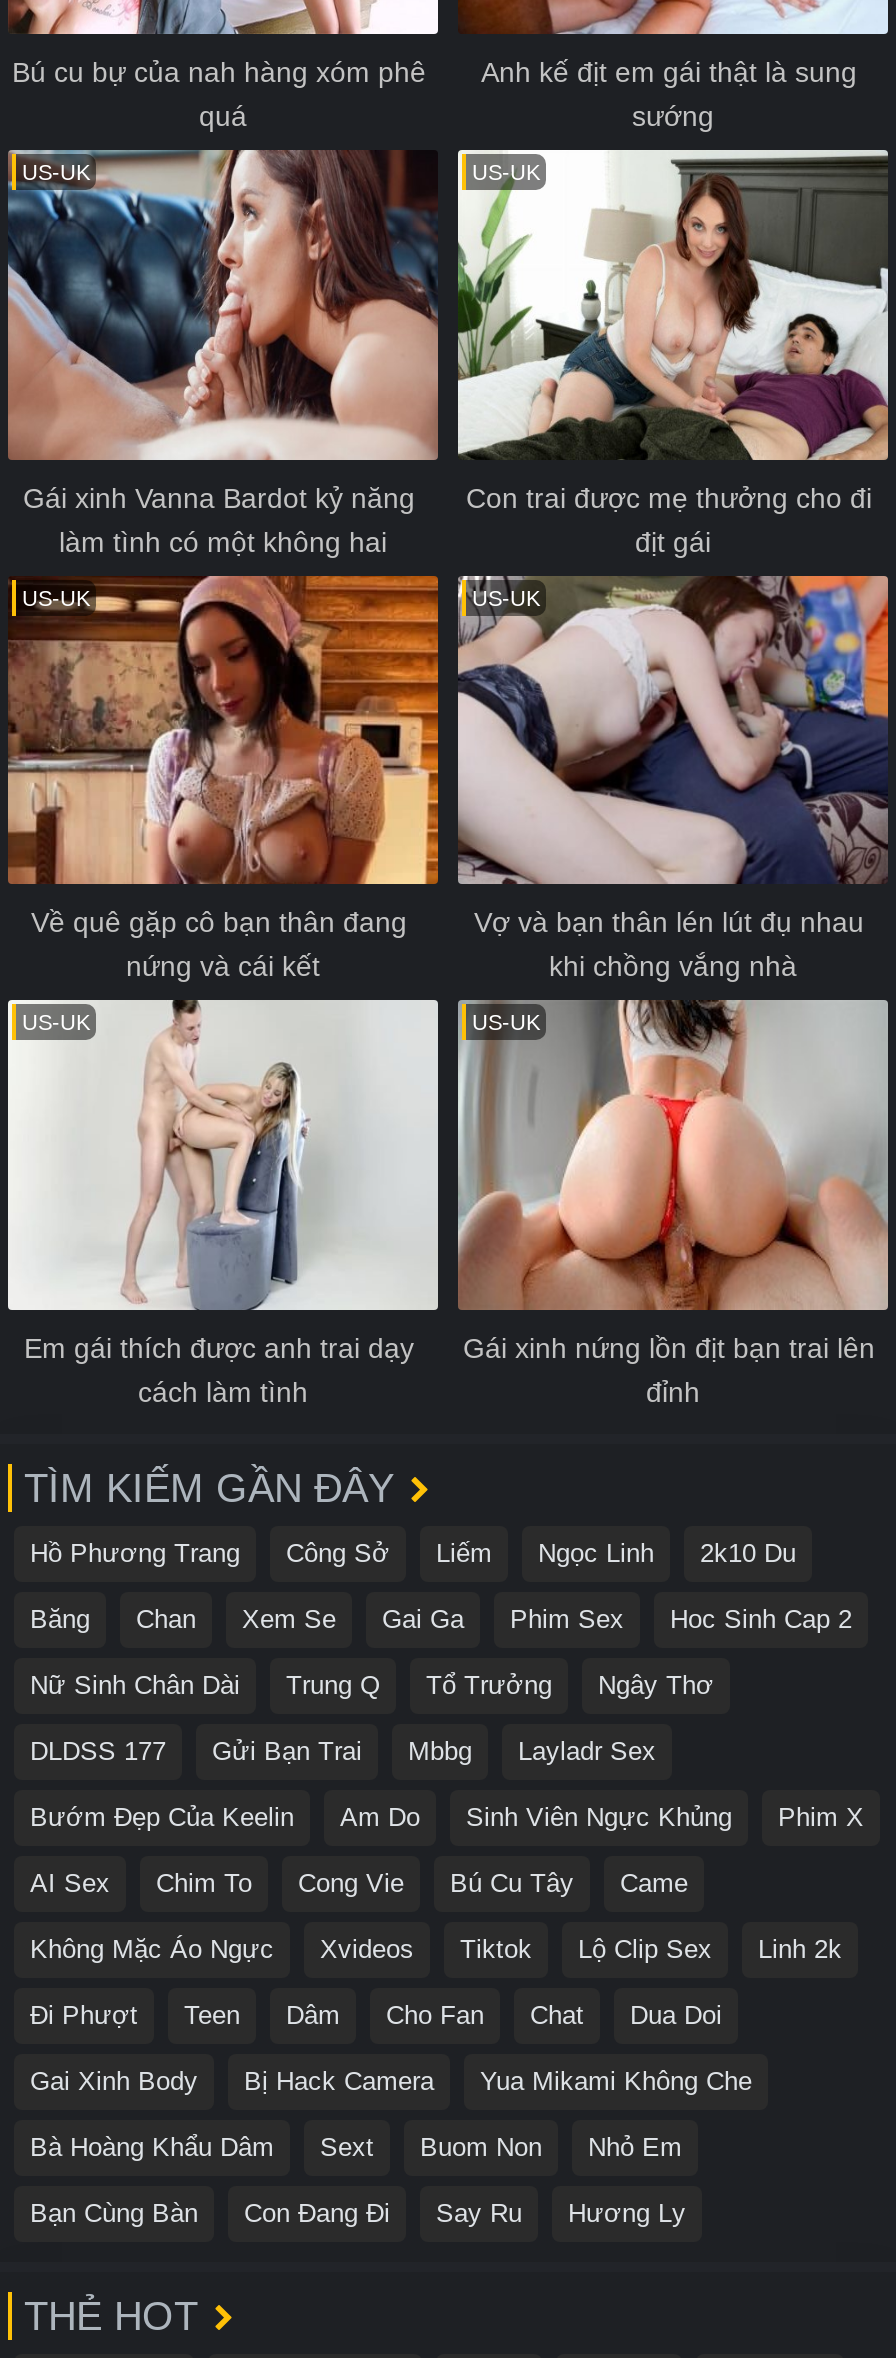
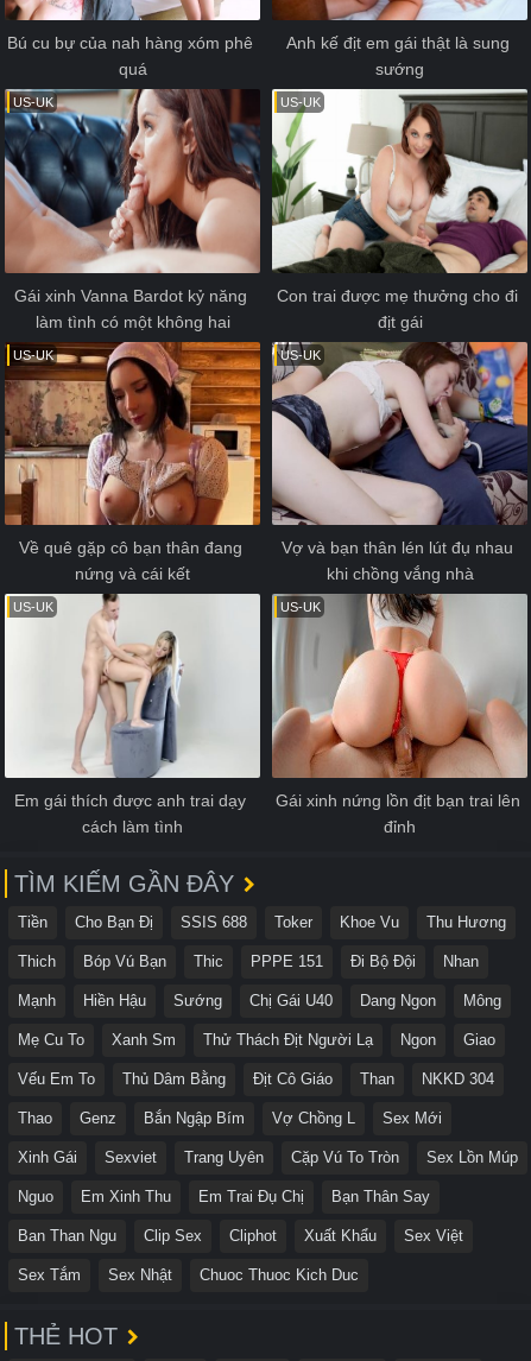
- Hồ Phương Trang
- Công Sở
- Liếm
- Ngọc Linh
- 2k10 Du
- Băng
- Chan
- Xem Se
- Gai Ga
- Phim Sex
- Hoc Sinh Cap 2
- Nữ Sinh Chân Dài
- Trung Q
- Tổ Trưởng
- Ngây Thơ
- DLDSS 177
- Gửi Bạn Trai
- Mbbg
- Layladr Sex
- Bướm Đẹp Của Keelin
- Am Do
- Sinh Viên Ngực Khủng
- Phim X
- AI Sex
- Chim To
- Cong Vie
- Bú Cu Tây
- Came
- Không Mặc Áo Ngực
- Xvideos
- Tiktok
- Lộ Clip Sex
- Linh 2k
- Đi Phượt
- Teen
- Dâm
- Cho Fan
- Chat
- Dua Doi
- Gai Xinh Body
- Bị Hack Camera
- Yua Mikami Không Che
- Bà Hoàng Khẩu Dâm
- Sext
- Buom Non
- Nhỏ Em
- Bạn Cùng Bàn
- Con Đang Đi
- Say Ru
- Hương Ly
+ Tiền
+ Cho Bạn Đị
+ SSIS 688
+ Toker
+ Khoe Vu
+ Thu Hương
+ Thich
+ Bóp Vú Bạn
+ Thic
+ PPPE 151
+ Đi Bộ Đội
+ Nhan
+ Mạnh
+ Hiền Hậu
+ Sướng
+ Chị Gái U40
+ Dang Ngon
+ Mông
+ Mẹ Cu To
+ Xanh Sm
+ Thử Thách Địt Người Lạ
+ Ngon
+ Giao
+ Vếu Em To
+ Thủ Dâm Bằng
+ Địt Cô Giáo
+ Than
+ NKKD 304
+ Thao
+ Genz
+ Bắn Ngập Bím
+ Vợ Chồng L
+ Sex Mới
+ Xinh Gái
+ Sexviet
+ Trang Uyên
+ Cặp Vú To Tròn
+ Sex Lồn Múp
+ Nguo
+ Em Xinh Thu
+ Em Trai Đụ Chị
+ Bạn Thân Say
+ Ban Than Ngu
+ Clip Sex
+ Cliphot
+ Xuất Khẩu
+ Sex Việt
+ Sex Tắm
+ Sex Nhật
+ Chuoc Thuoc Kich Duc
